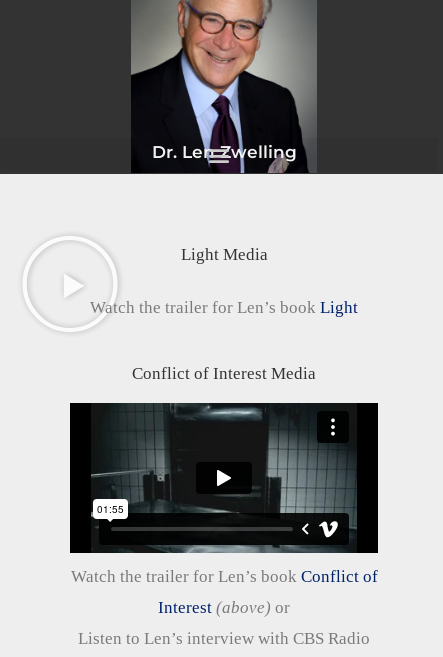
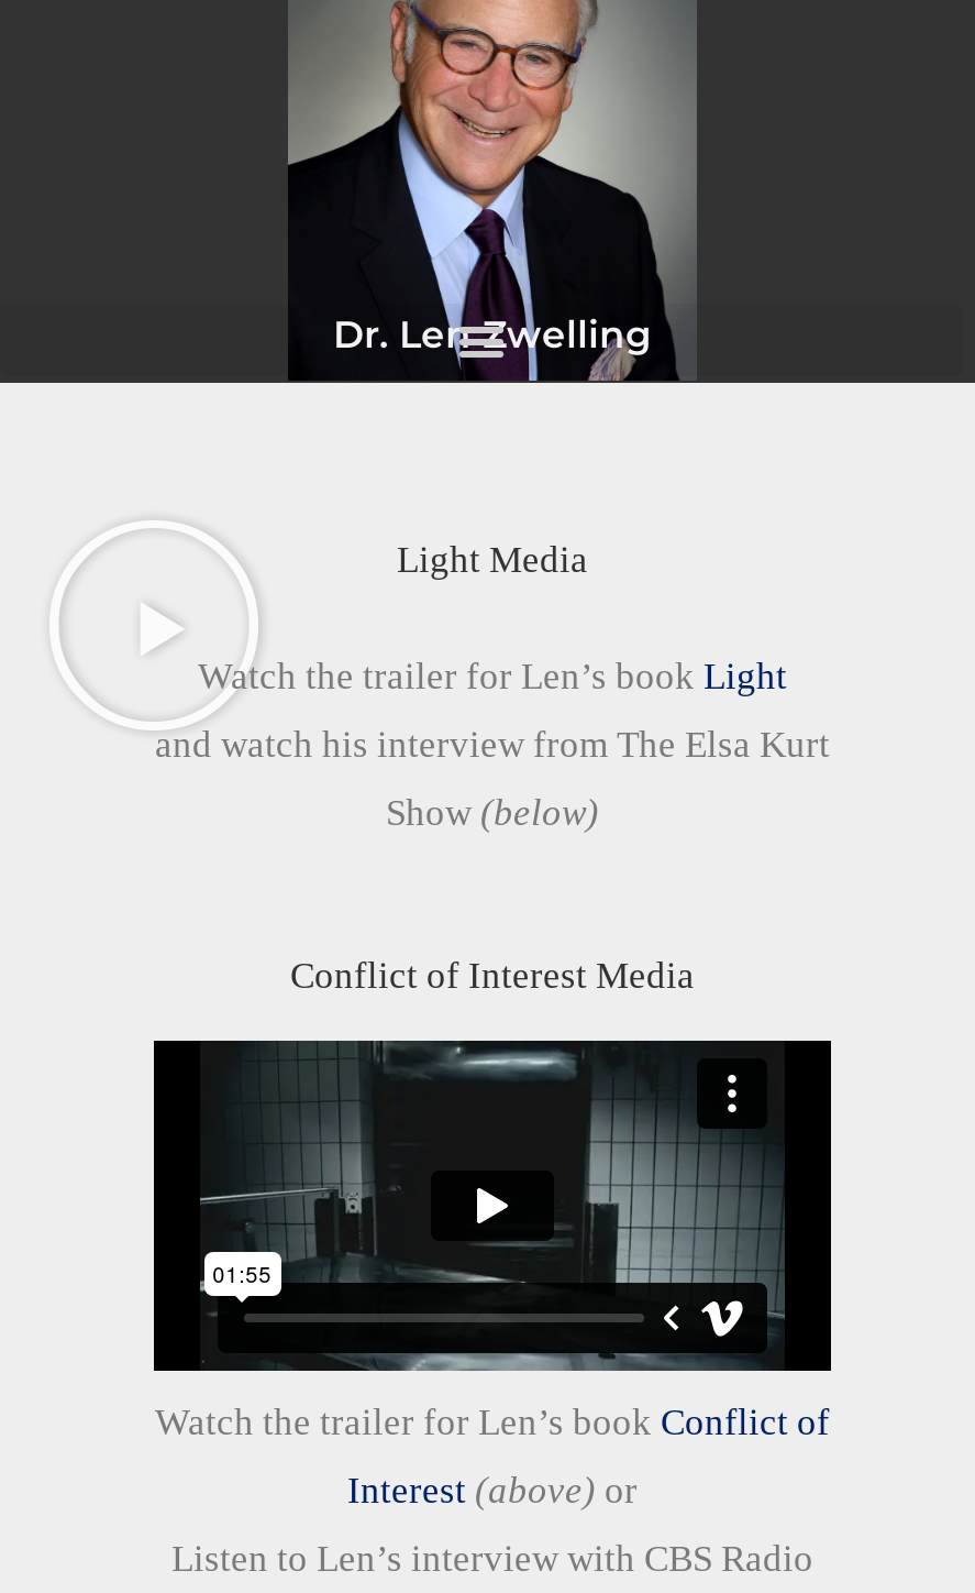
+ and watch his interview from The Elsa Kurt
+ Show (below)
